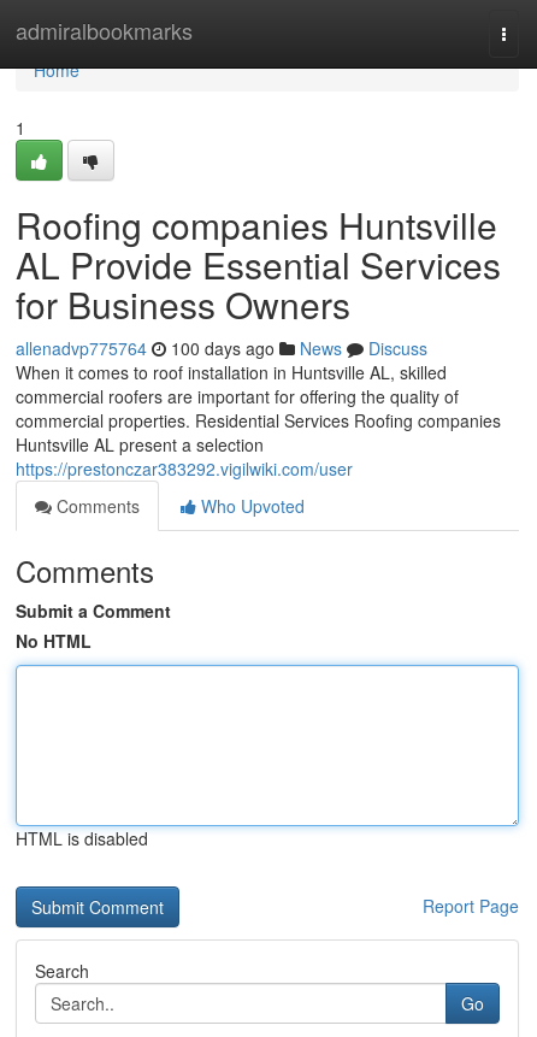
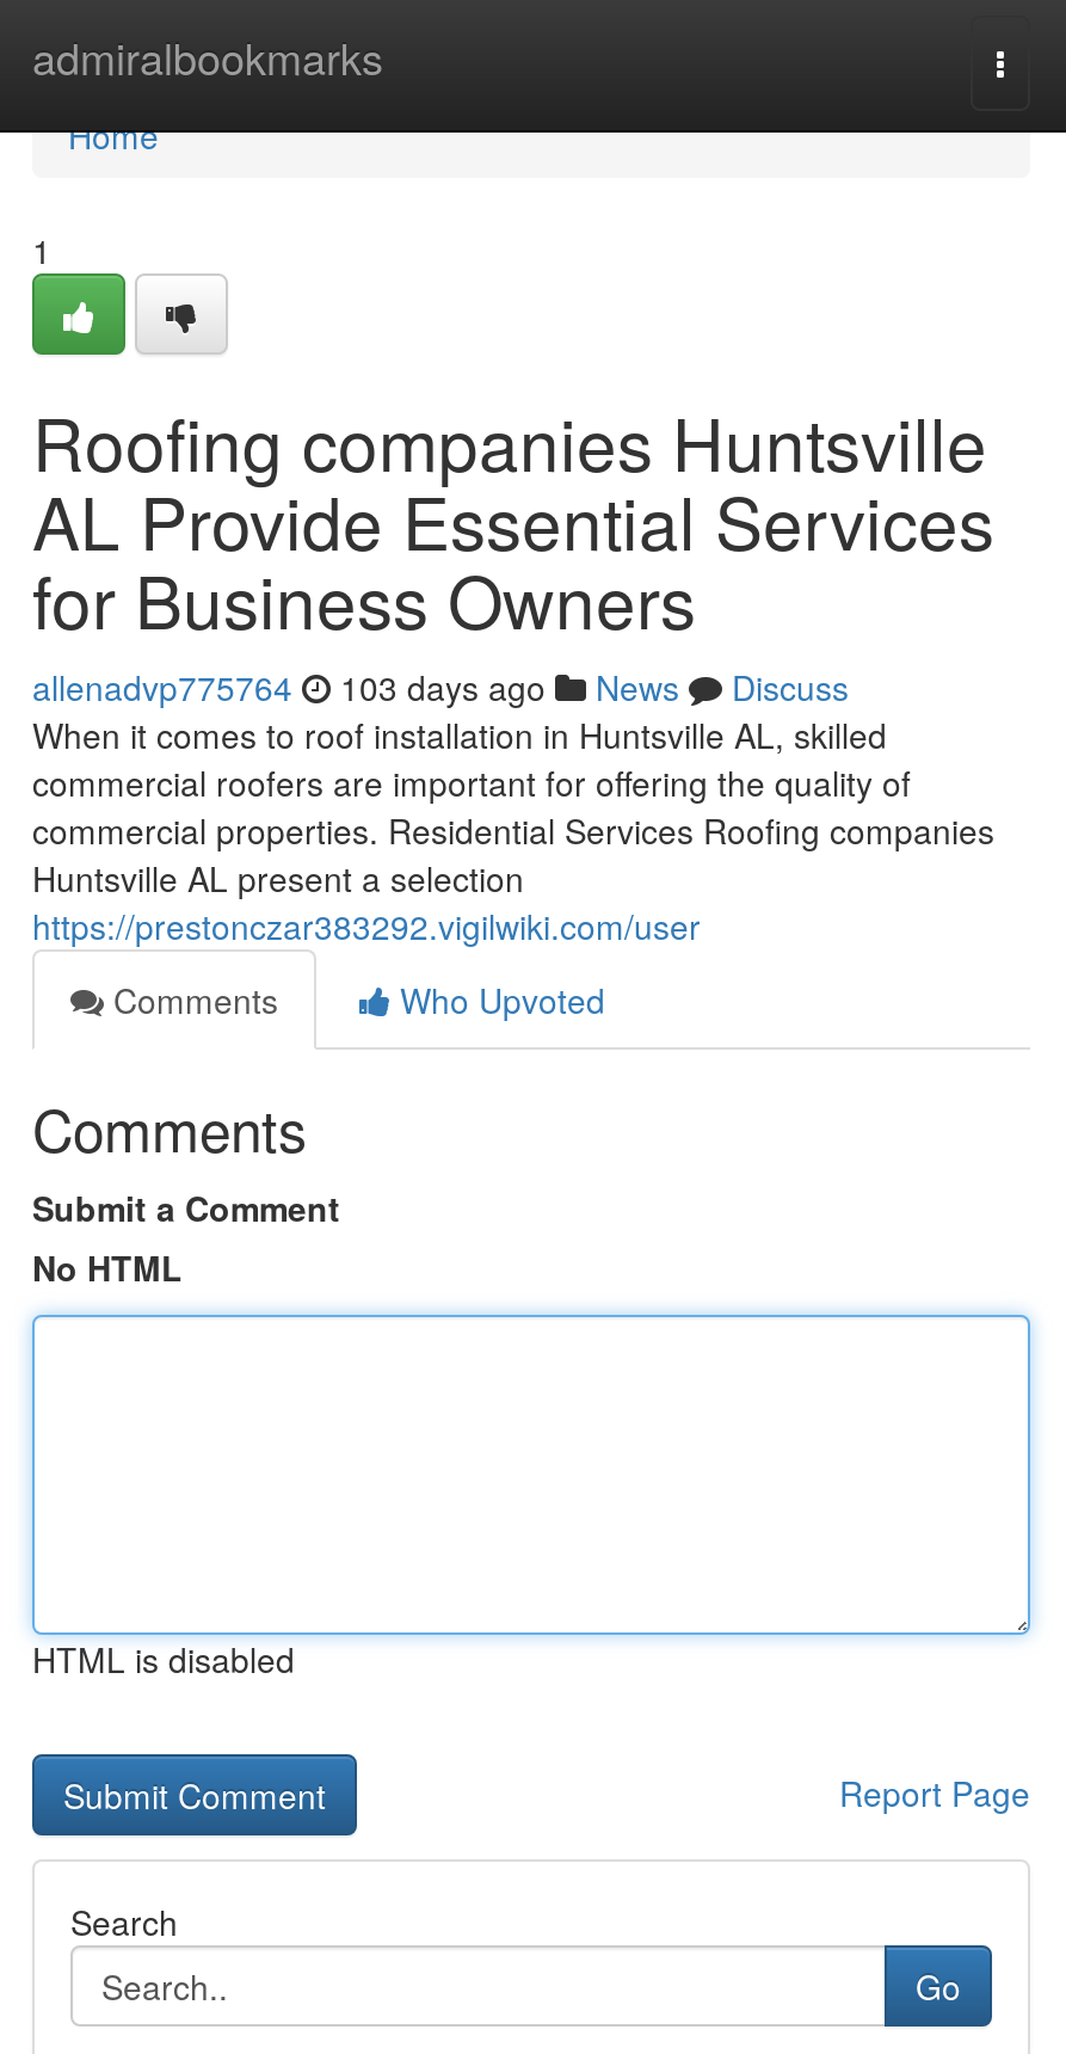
- allenadvp775764 100 days ago News Discuss
+ allenadvp775764 103 days ago News Discuss
